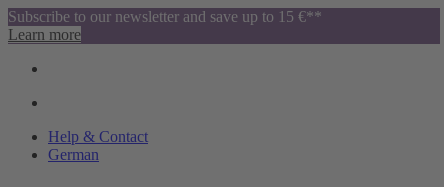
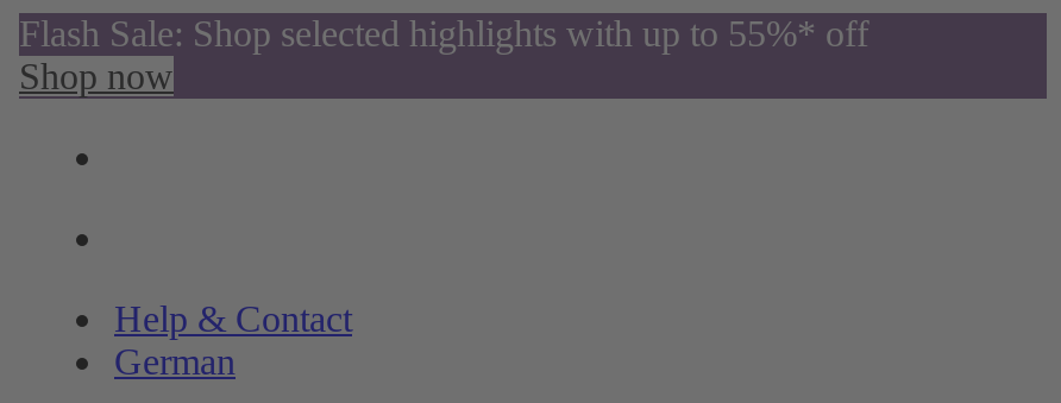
- Subscribe to our newsletter and save up to 15 €**
- Learn more
+ Flash Sale: Shop selected highlights with up to 55%* off
+ Shop now
